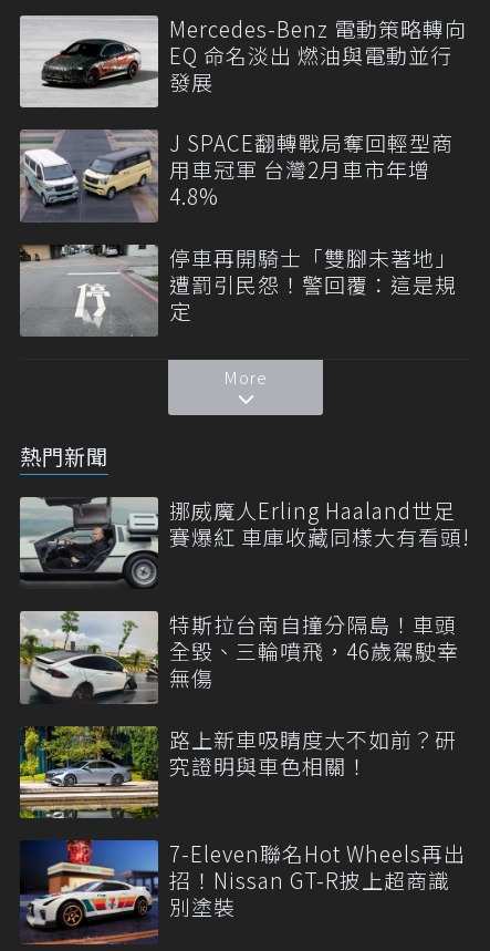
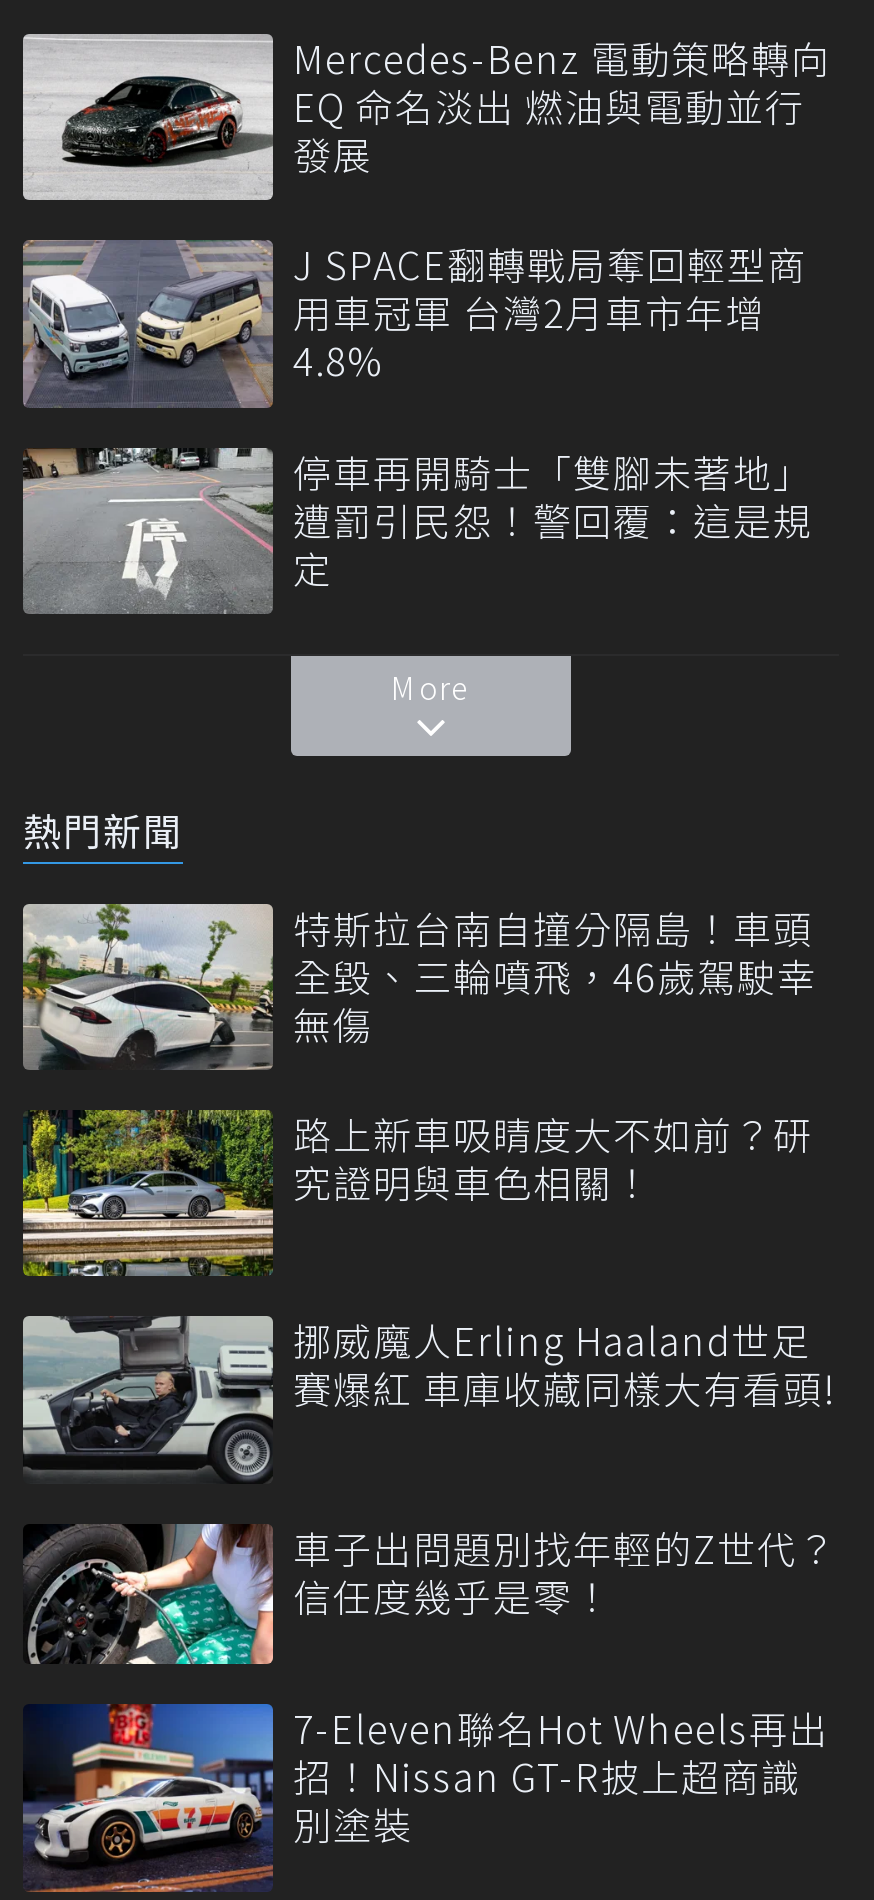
moved down: [image] | 挪威魔人Erling Haaland世足 | 賽爆紅 車庫收藏同樣大有看頭!

moved up: [image] | 特斯拉台南自撞分隔島！車頭 | 全毀、三輪噴飛，46歲駕駛幸 | 無傷 | 路上新車吸睛度大不如前？研 | 究證明與車色相關！

+ [image]
+ 車子出問題別找年輕的Z世代？
+ 信任度幾乎是零！
